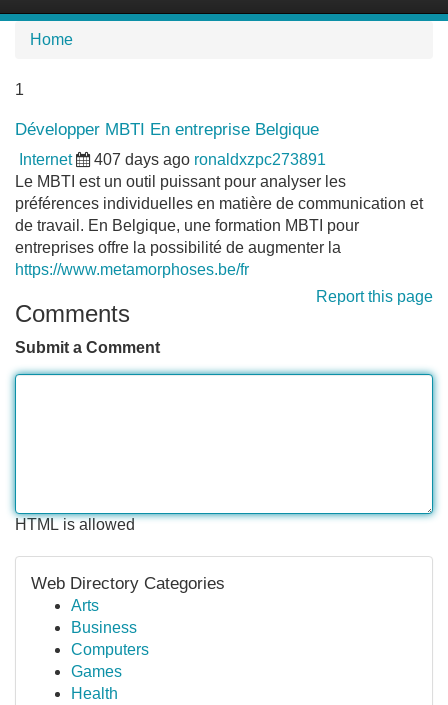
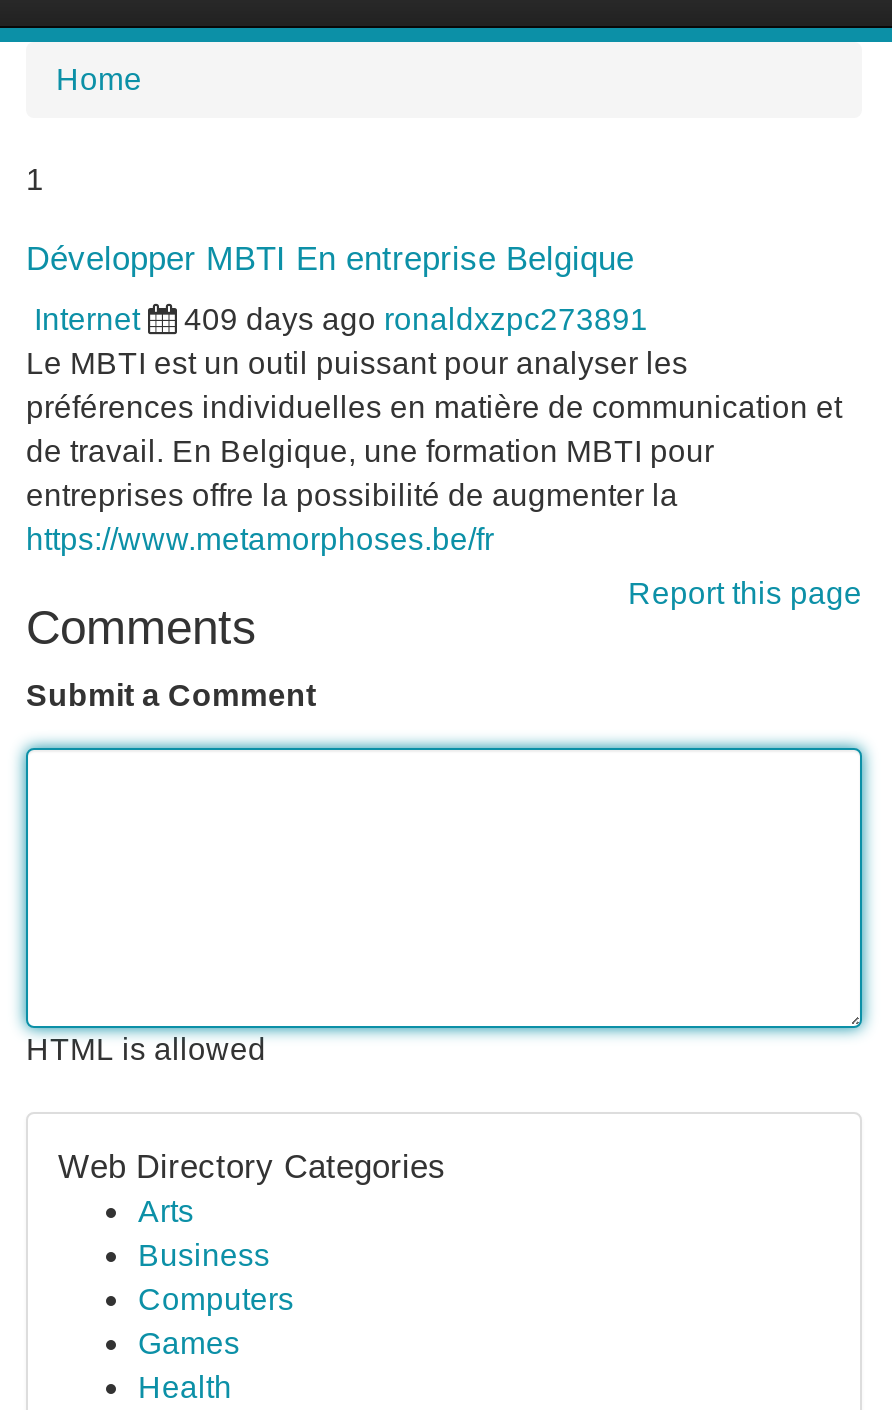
- 407 days ago ronaldxzpc273891
+ 409 days ago ronaldxzpc273891
